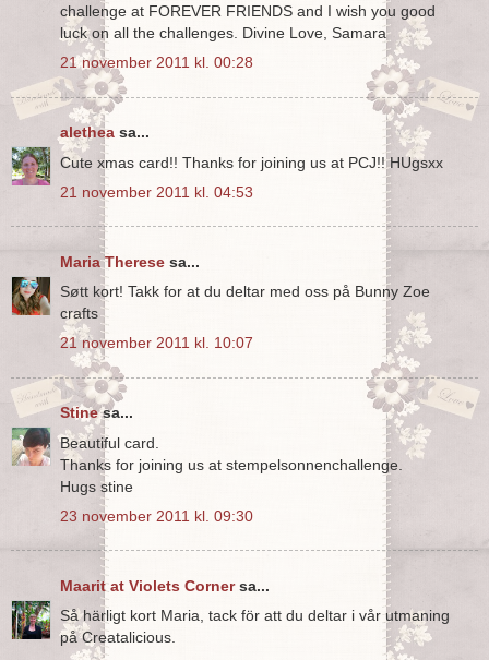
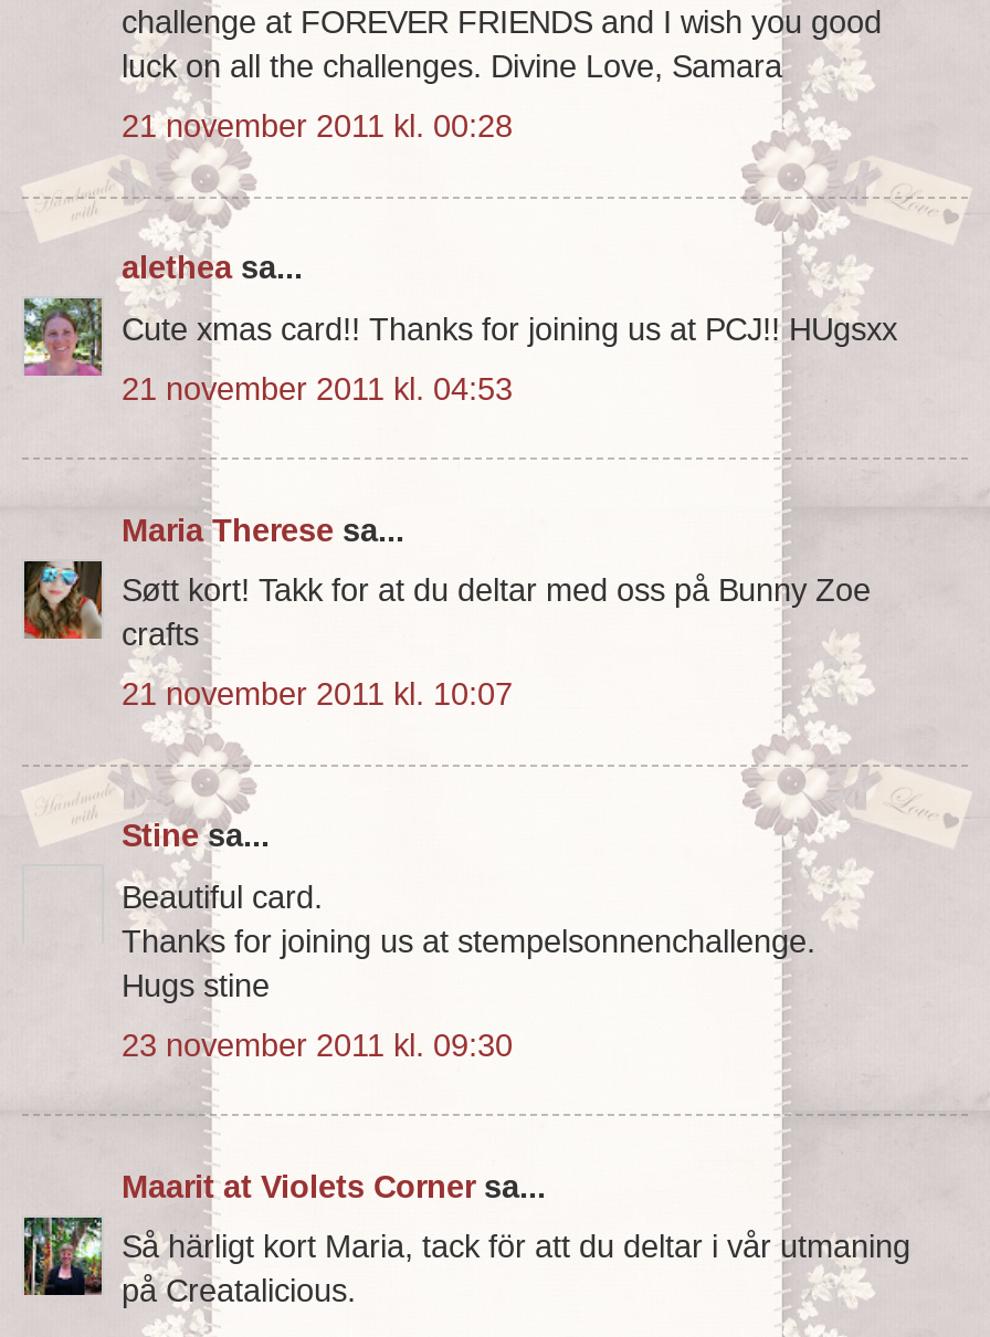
- [image]
